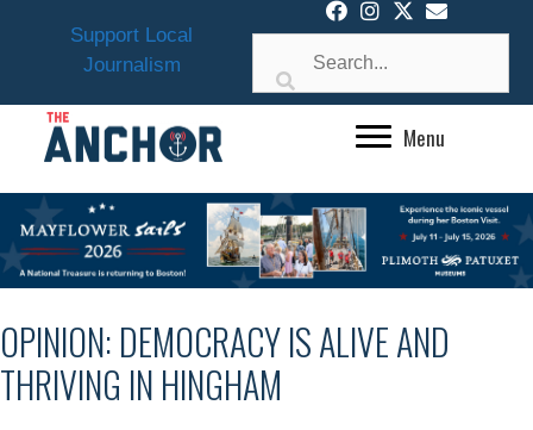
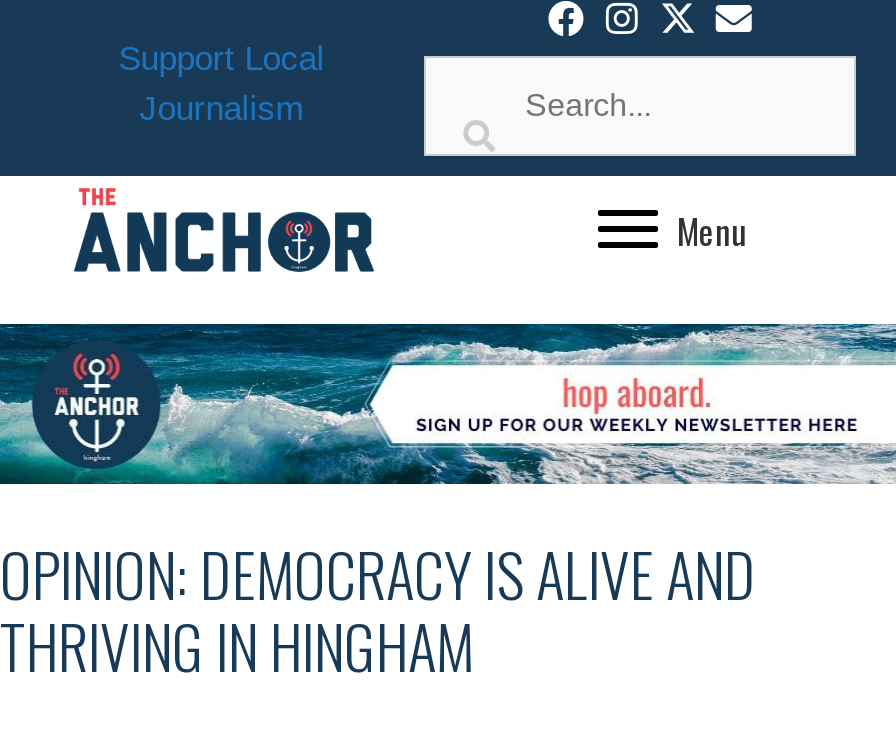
- [image]
+ [image]
